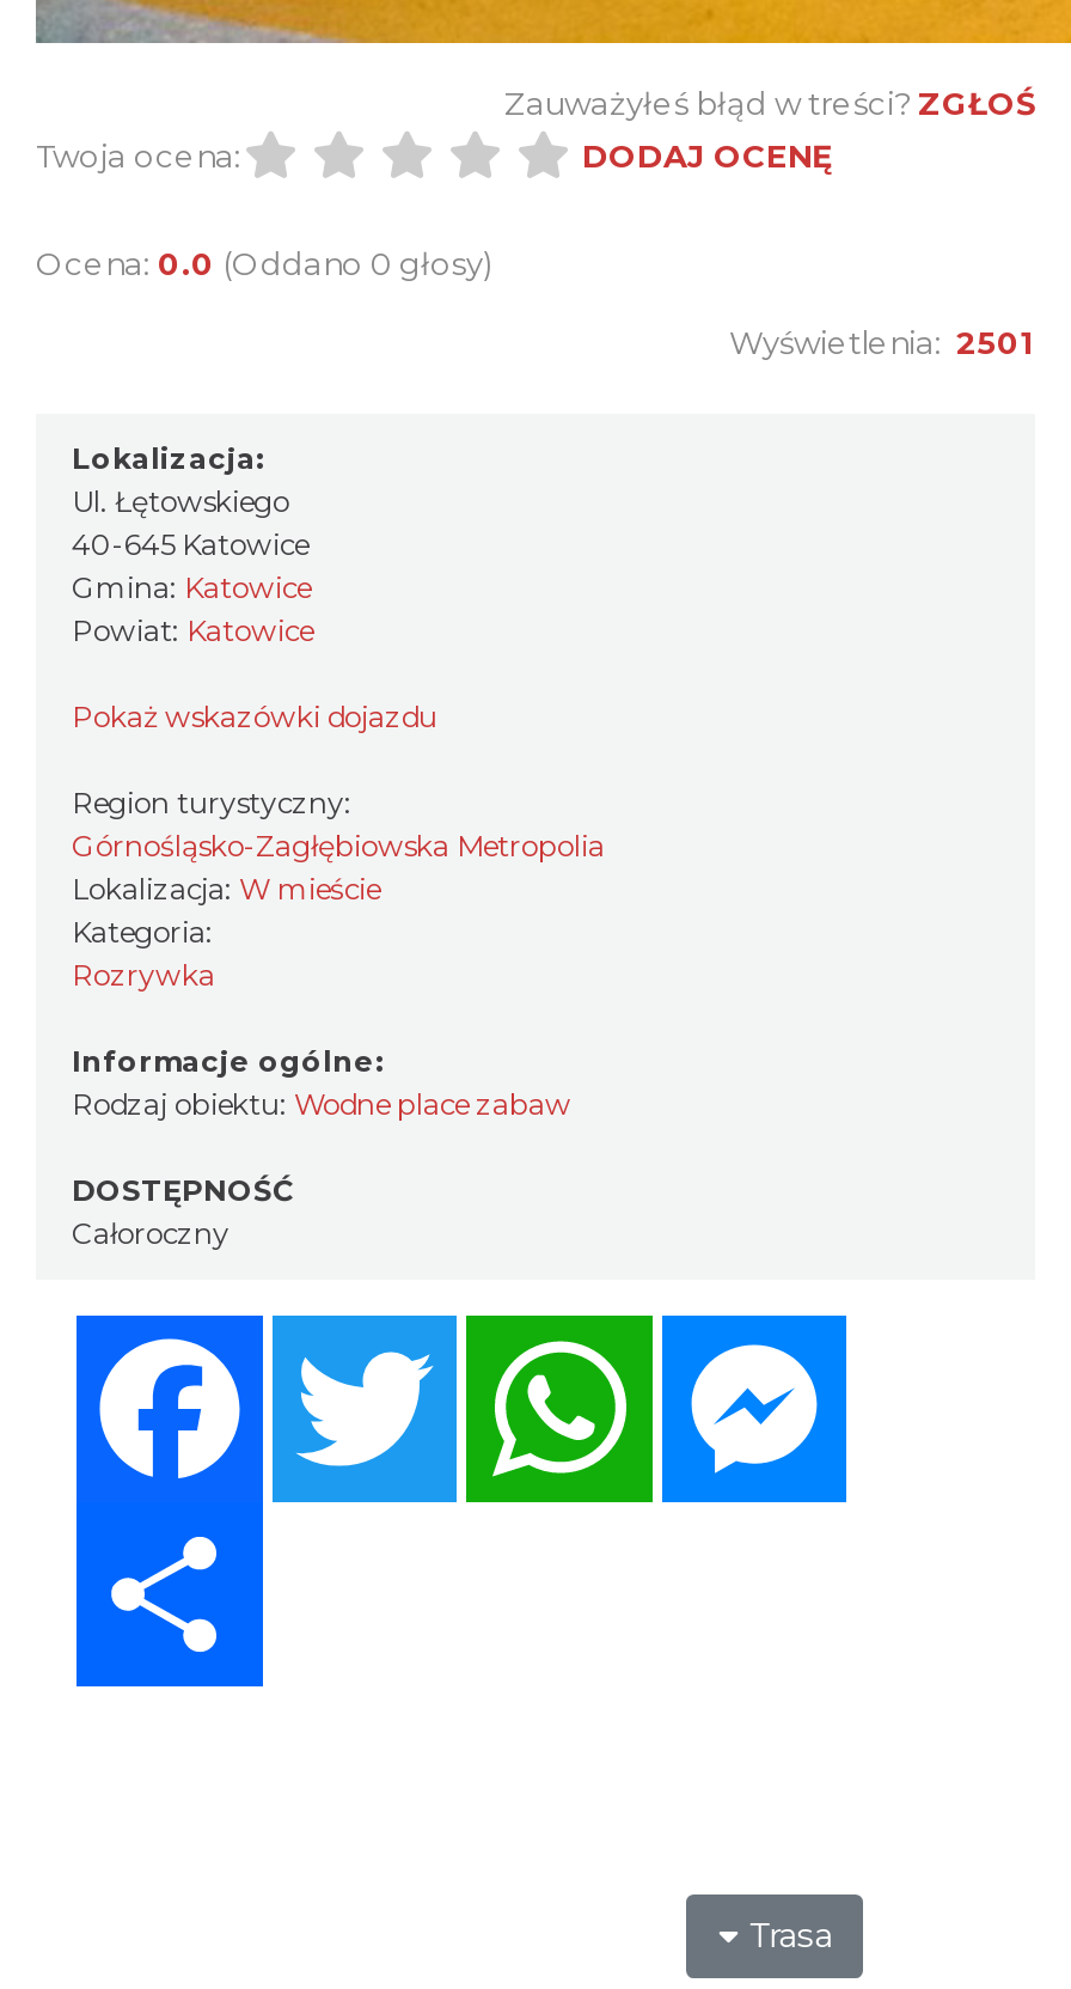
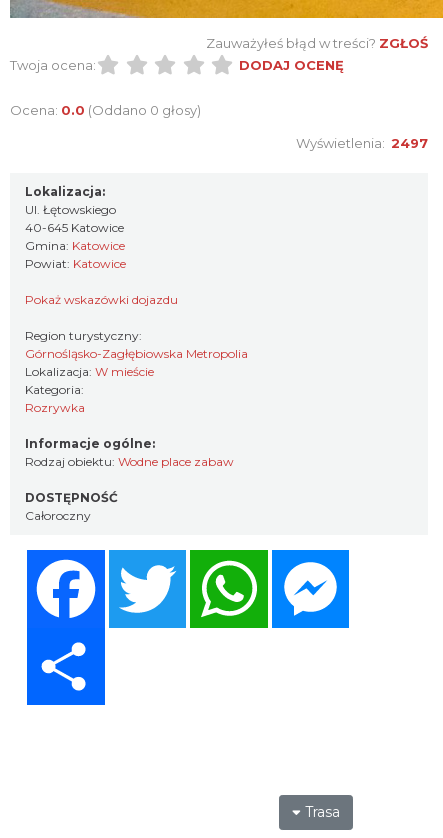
- Wyświetlenia: 2501
+ Wyświetlenia: 2497
